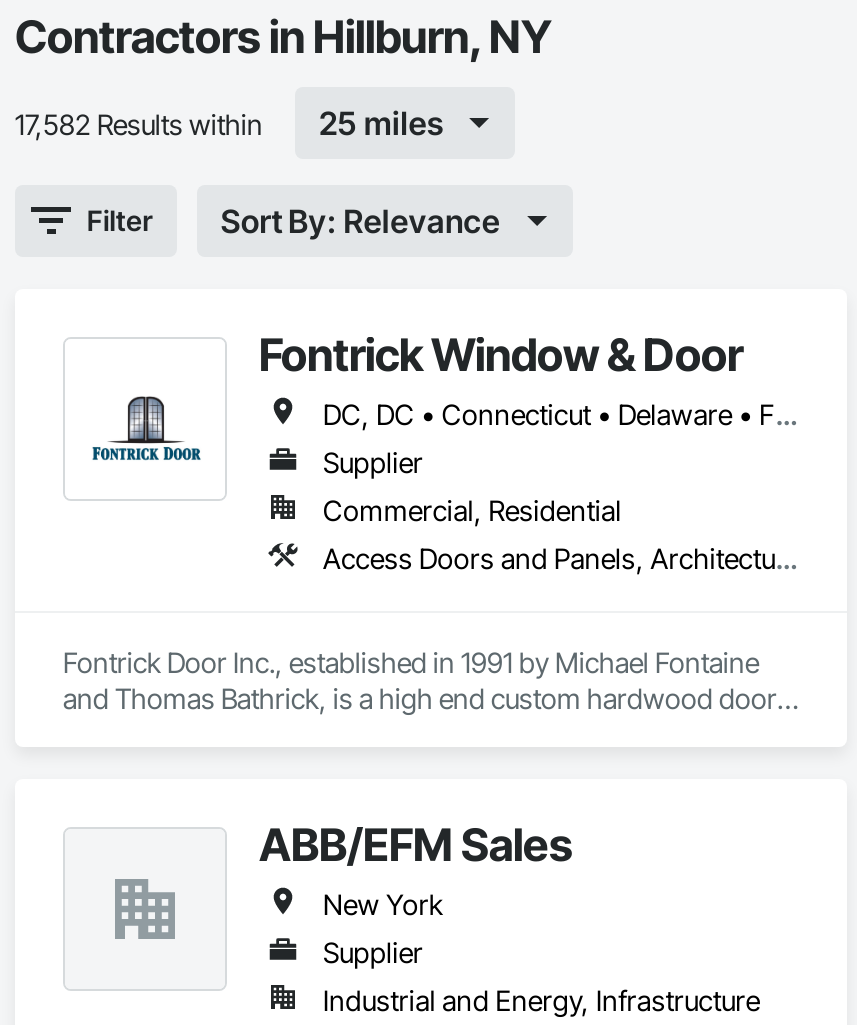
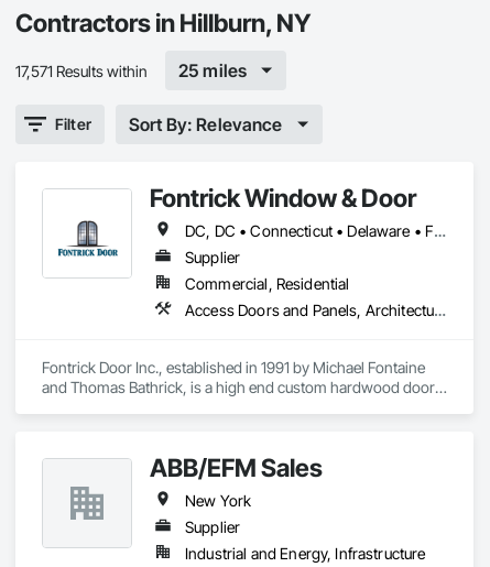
- 17,582 Results within
+ 17,571 Results within
